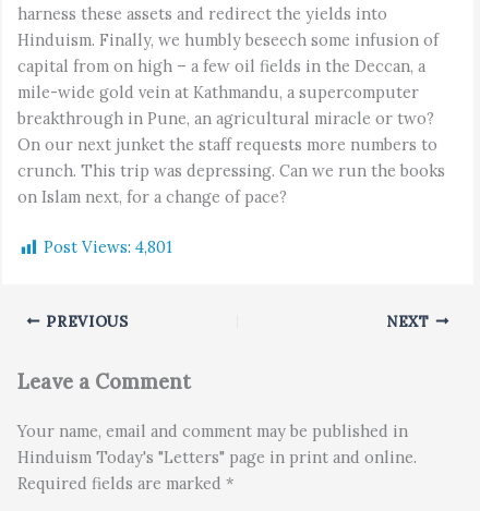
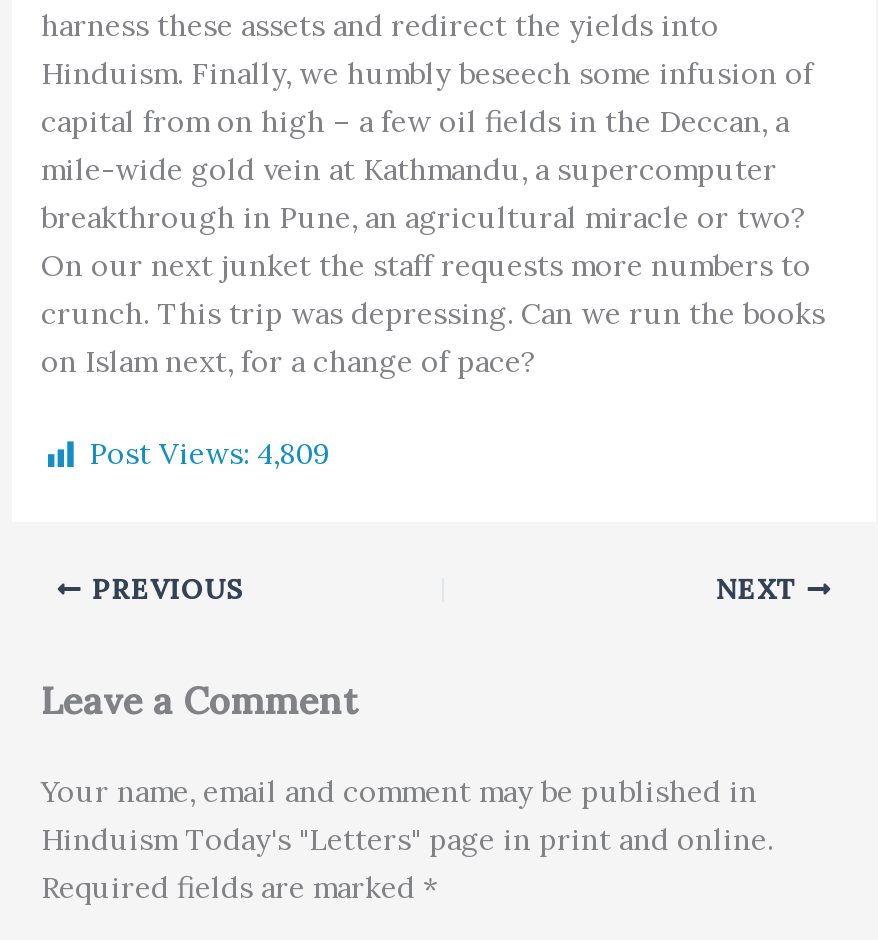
- Post Views: 4,801
+ Post Views: 4,809
